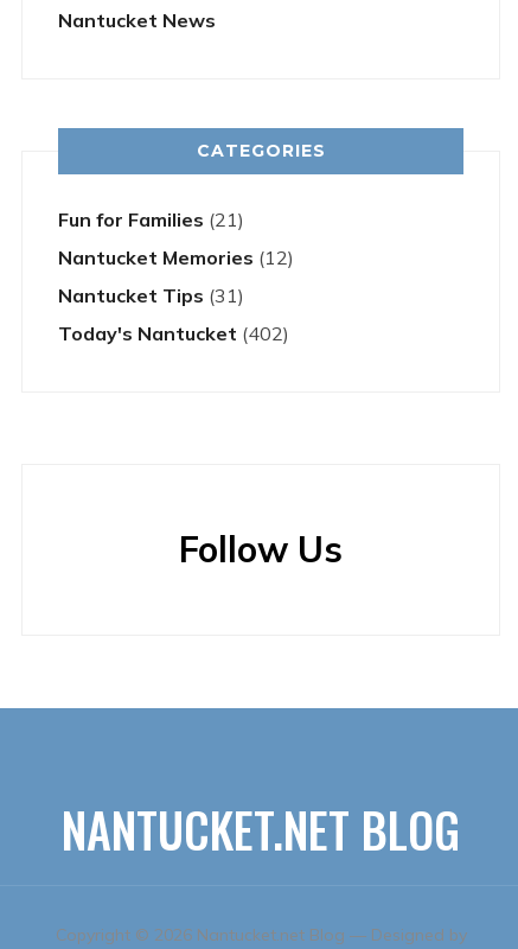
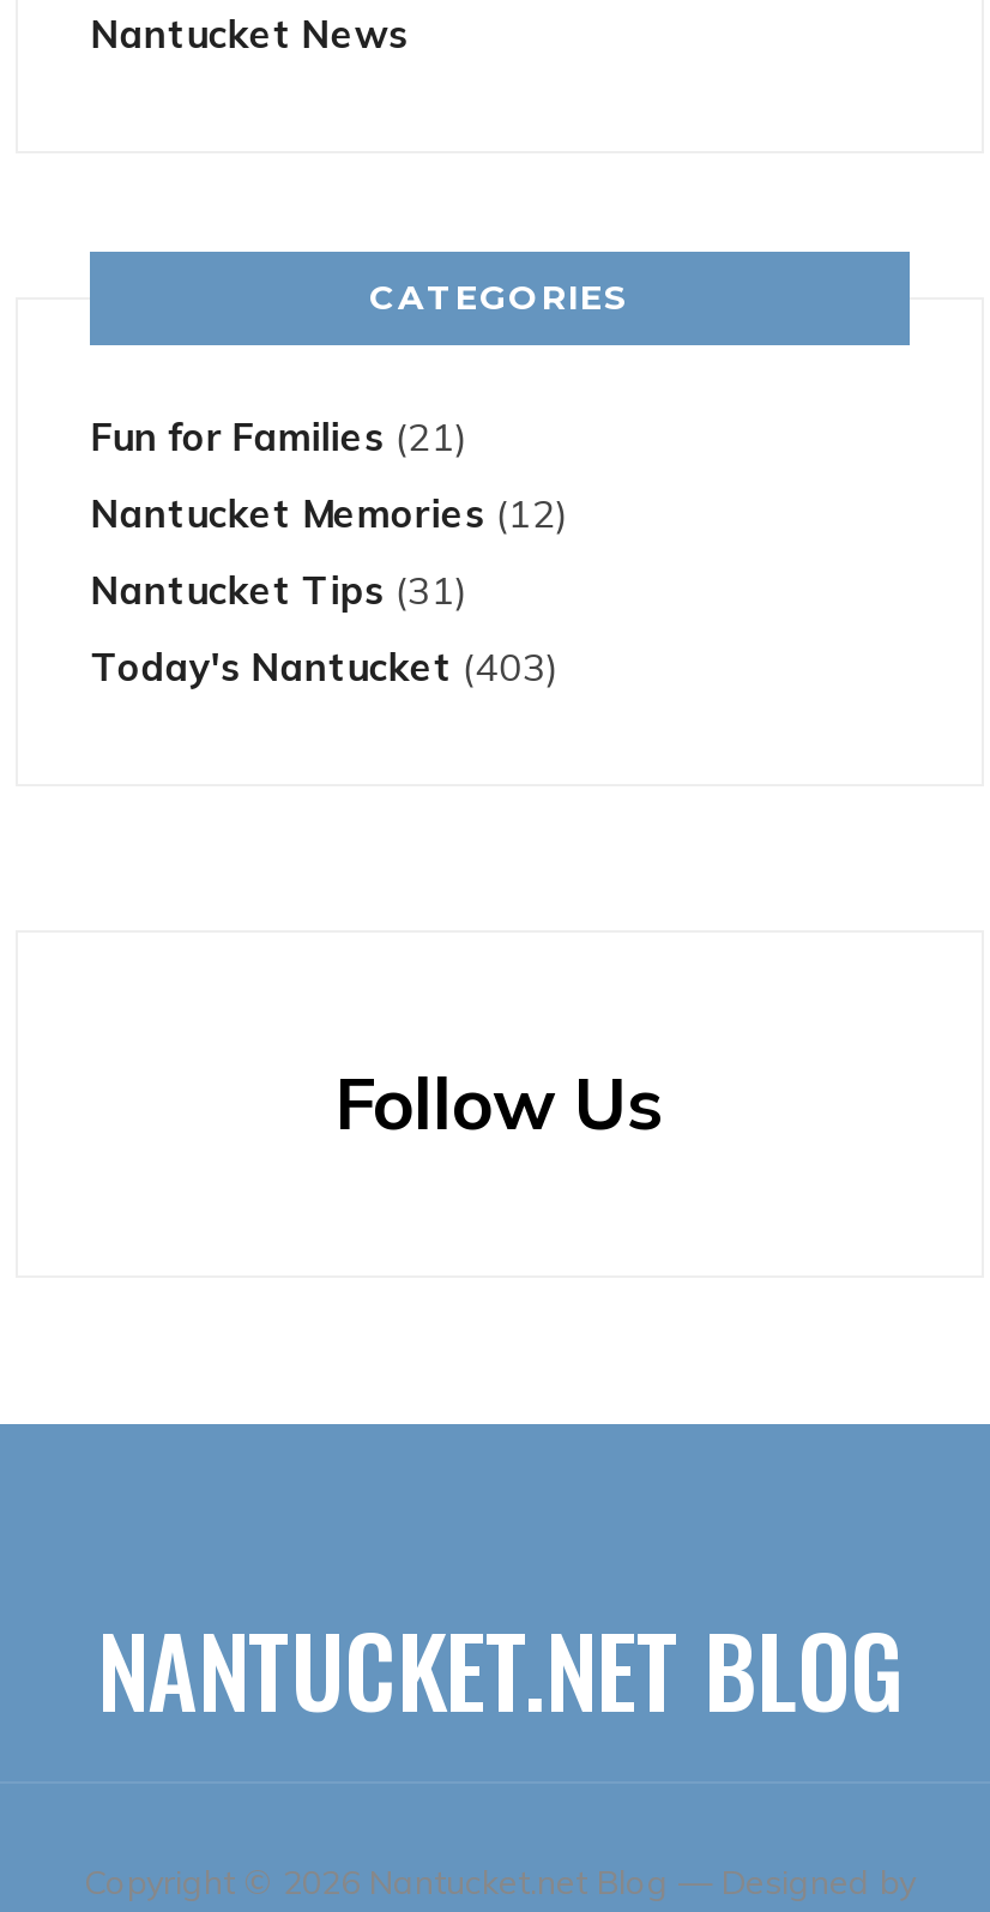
- Today's Nantucket (402)
+ Today's Nantucket (403)
